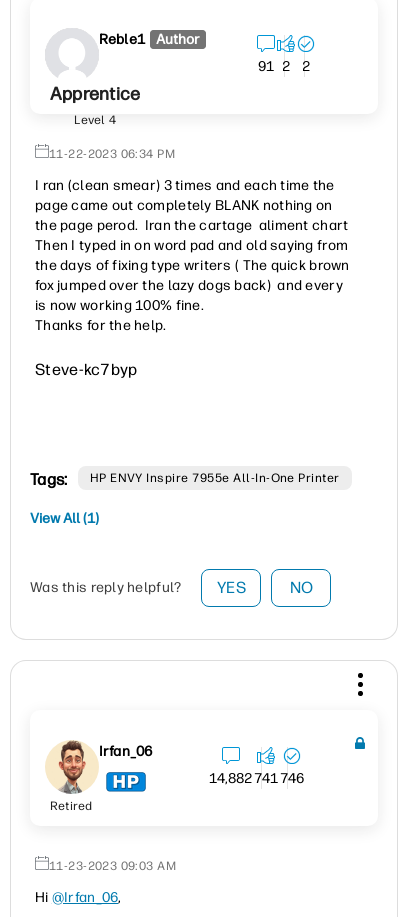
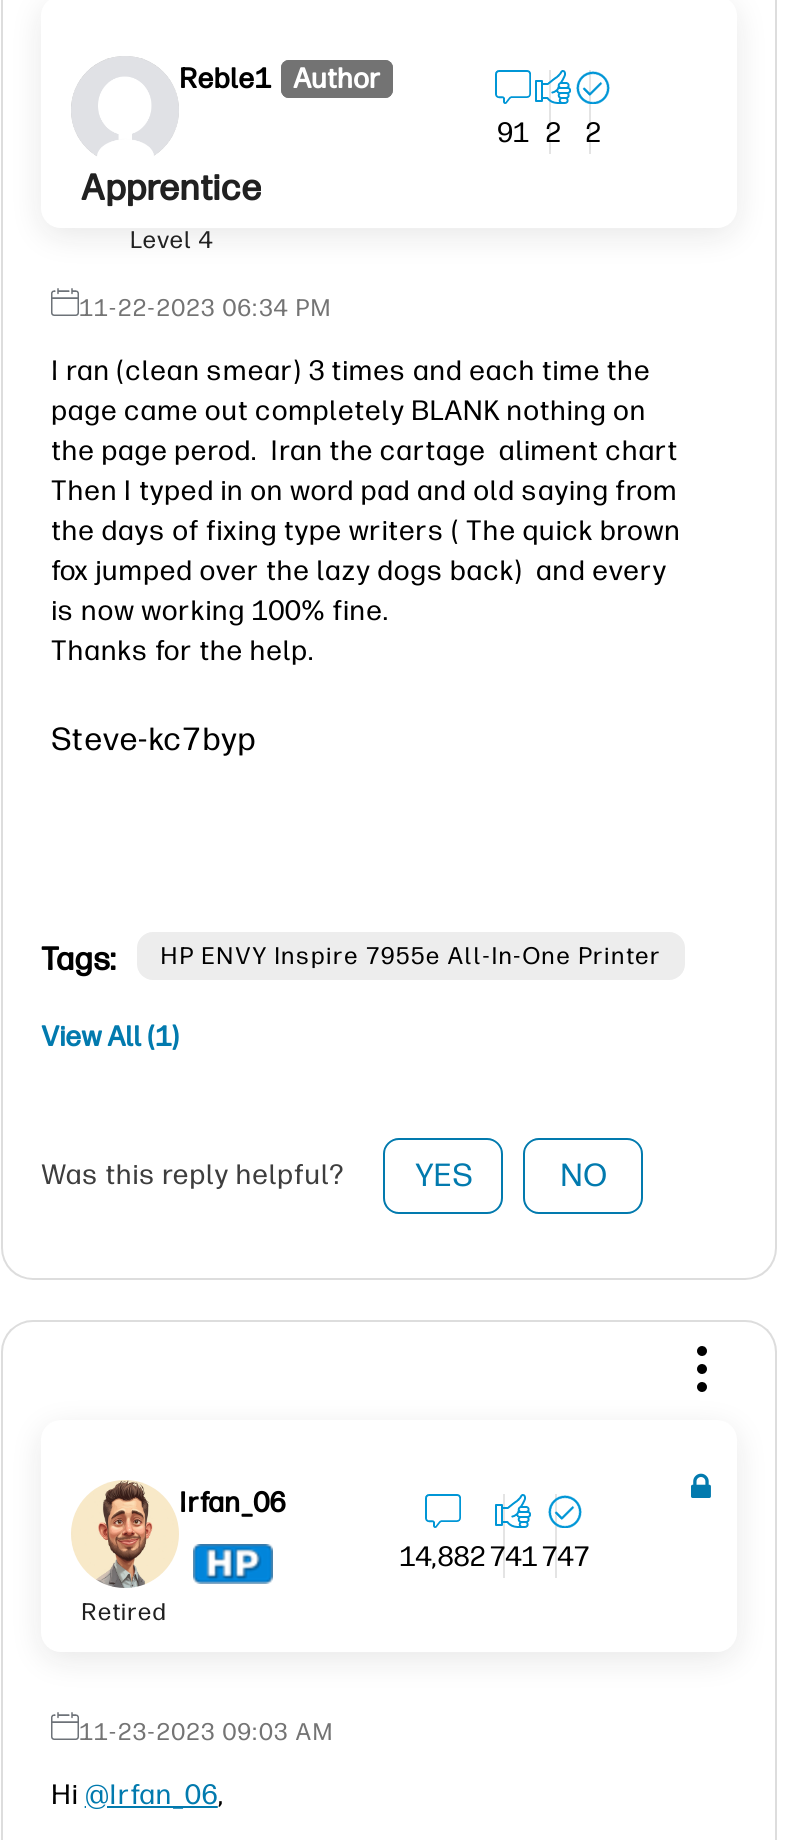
- 14,882 741 746
+ 14,882 741 747
